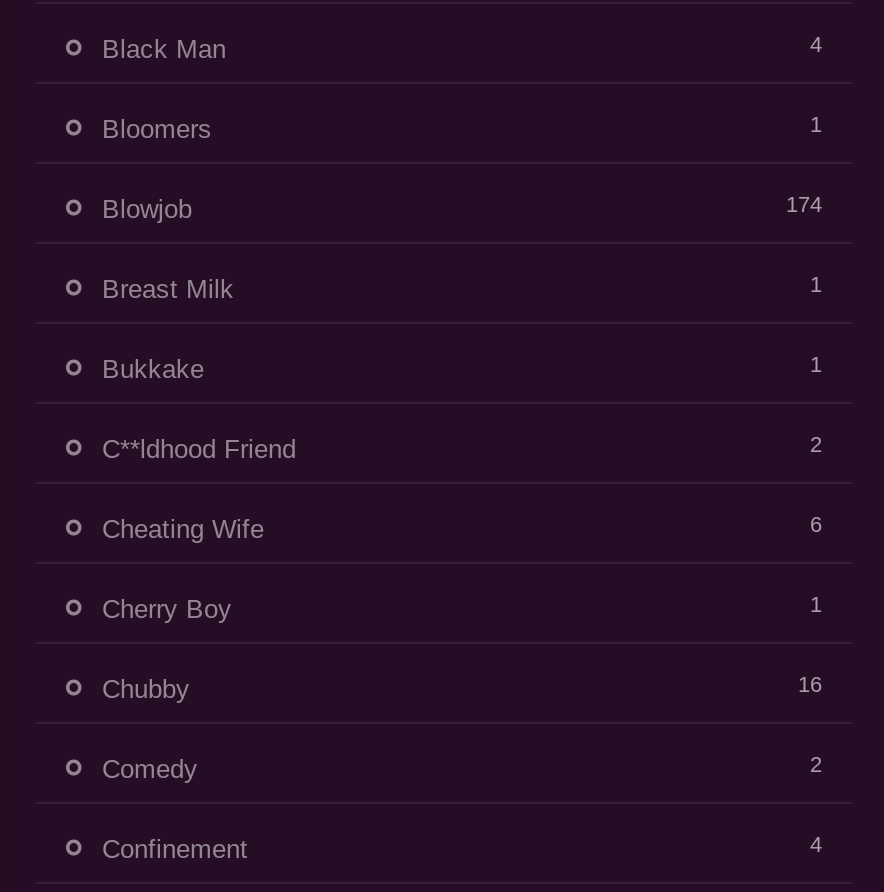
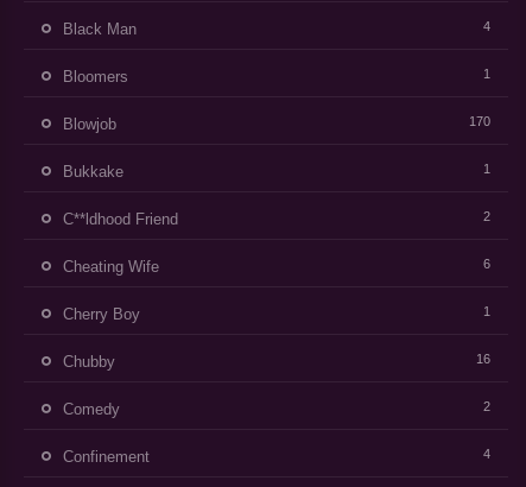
- 174
- Breast Milk
- 1
+ 170
